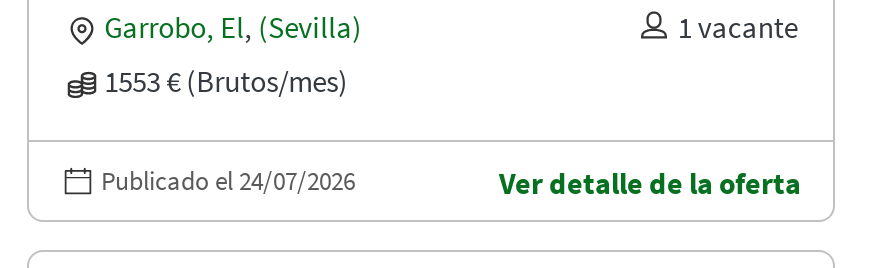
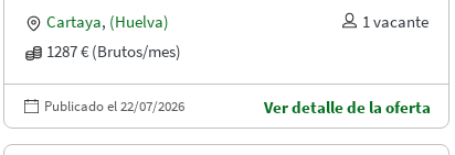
- Garrobo, El, (Sevilla)
+ Cartaya, (Huelva)

- 1553 € (Brutos/mes)
+ 1287 € (Brutos/mes)

- Publicado el 24/07/2026
+ Publicado el 22/07/2026
